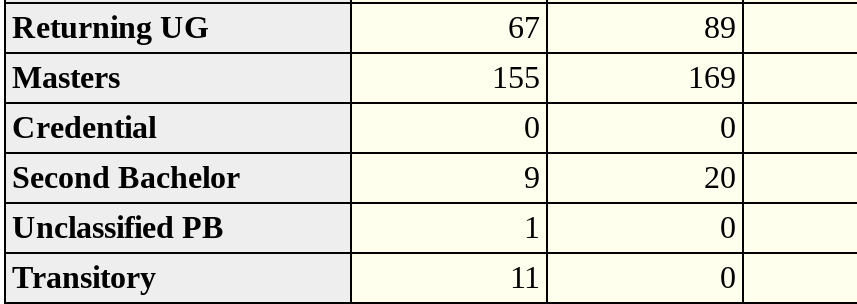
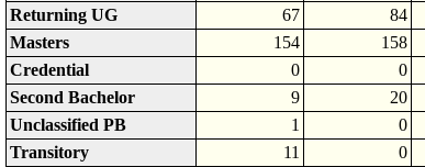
- 89
+ 84

- 155
+ 154

- 169
+ 158
